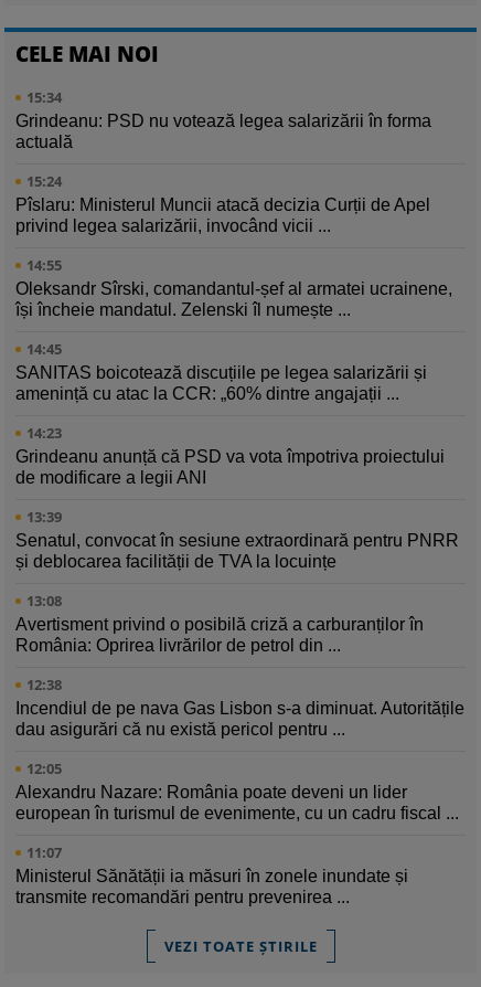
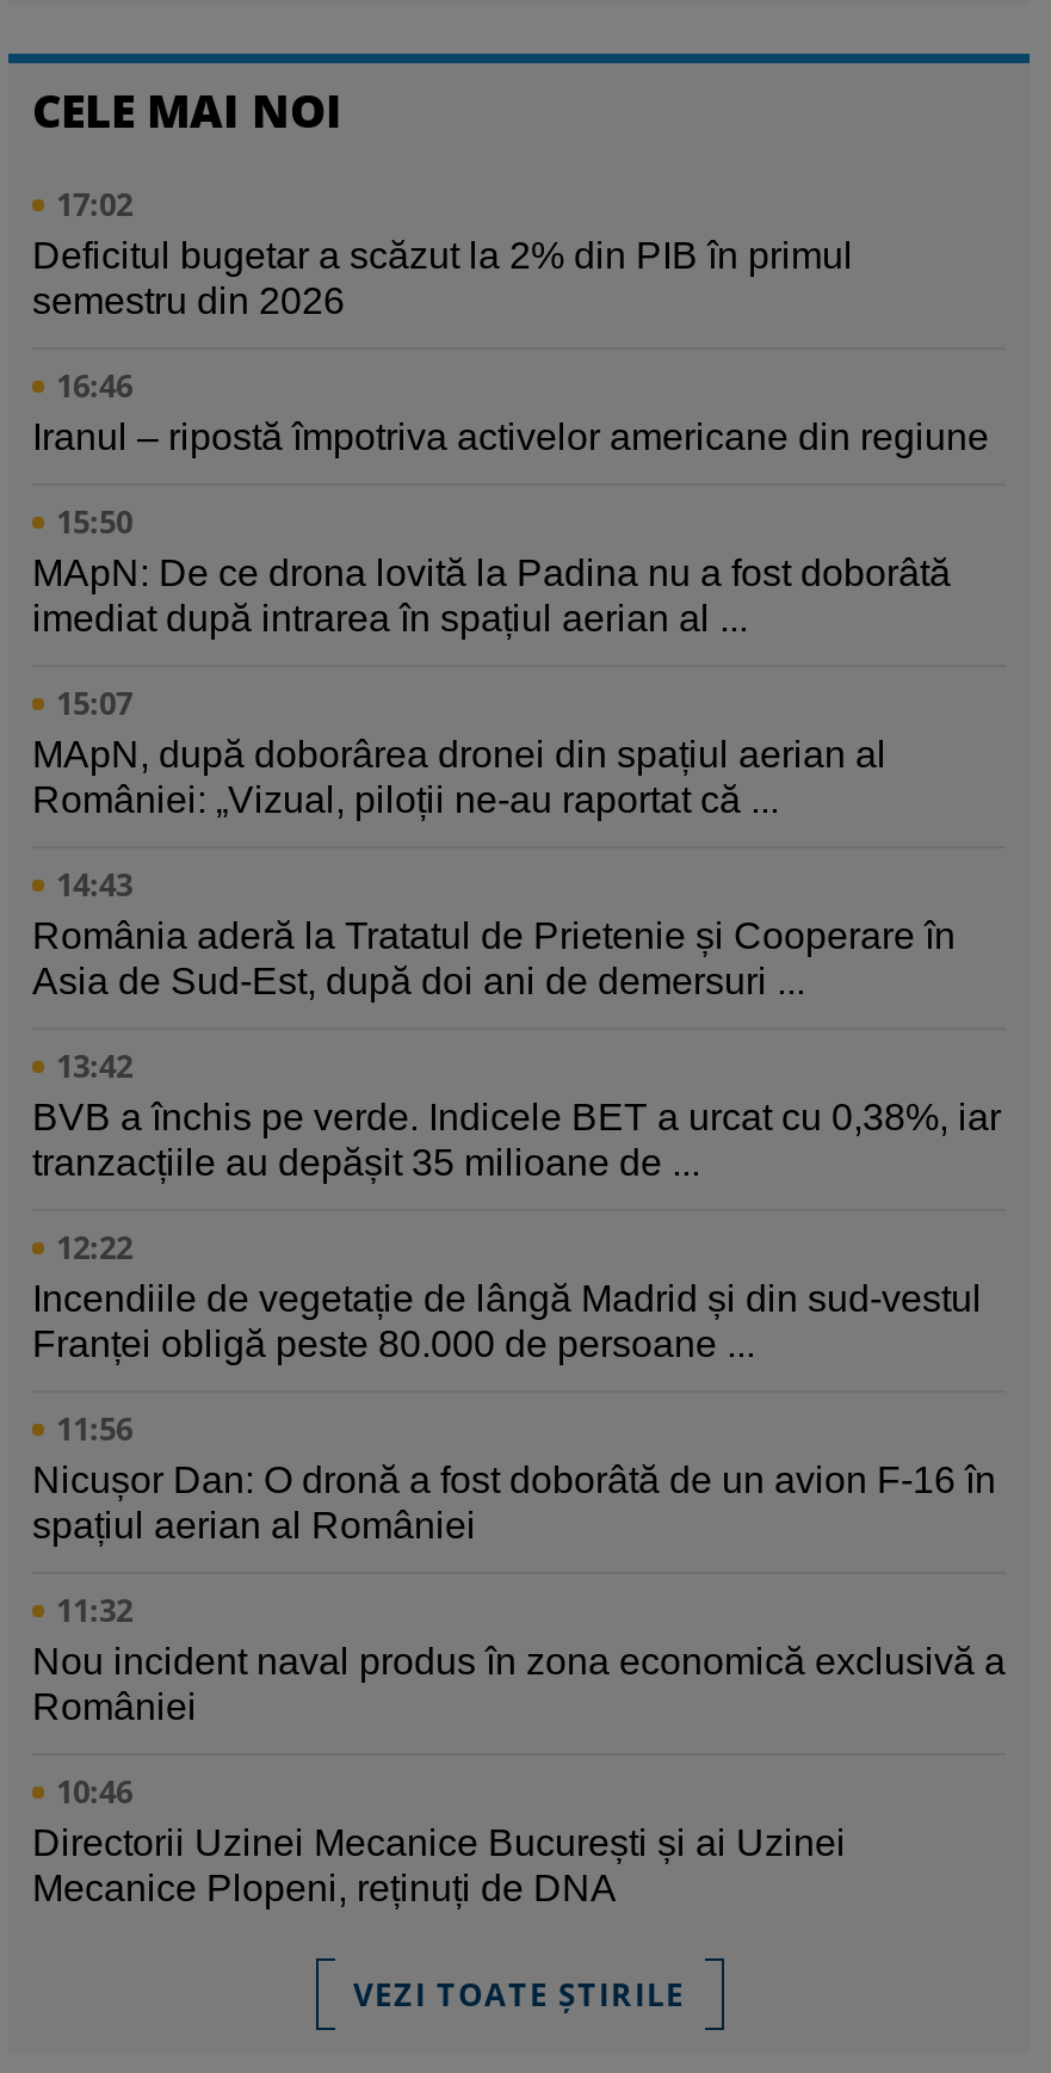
- 15:34
- Grindeanu: PSD nu votează legea salarizării în forma
- actuală
+ 17:02
+ Deficitul bugetar a scăzut la 2% din PIB în primul
+ semestru din 2026

- 15:24
- Pîslaru: Ministerul Muncii atacă decizia Curții de Apel
- privind legea salarizării, invocând vicii ...
+ 16:46
+ Iranul – ripostă împotriva activelor americane din regiune

- 14:55
- Oleksandr Sîrski, comandantul-șef al armatei ucrainene,
- își încheie mandatul. Zelenski îl numește ...
+ 15:50
+ MApN: De ce drona lovită la Padina nu a fost doborâtă
+ imediat după intrarea în spațiul aerian al ...

- 14:45
- SANITAS boicotează discuțiile pe legea salarizării și
- amenință cu atac la CCR: „60% dintre angajații ...
+ 15:07
+ MApN, după doborârea dronei din spațiul aerian al
+ României: „Vizual, piloții ne-au raportat că ...

- 14:23
- Grindeanu anunță că PSD va vota împotriva proiectului
- de modificare a legii ANI
+ 14:43
+ România aderă la Tratatul de Prietenie și Cooperare în
+ Asia de Sud-Est, după doi ani de demersuri ...

- 13:39
- Senatul, convocat în sesiune extraordinară pentru PNRR
- și deblocarea facilității de TVA la locuințe
+ 13:42
+ BVB a închis pe verde. Indicele BET a urcat cu 0,38%, iar
+ tranzacțiile au depășit 35 milioane de ...

- 13:08
- Avertisment privind o posibilă criză a carburanților în
- România: Oprirea livrărilor de petrol din ...
+ 12:22
+ Incendiile de vegetație de lângă Madrid și din sud-vestul
+ Franței obligă peste 80.000 de persoane ...

- 12:38
- Incendiul de pe nava Gas Lisbon s-a diminuat. Autoritățile
- dau asigurări că nu există pericol pentru ...
+ 11:56
+ Nicușor Dan: O dronă a fost doborâtă de un avion F-16 în
+ spațiul aerian al României

- 12:05
- Alexandru Nazare: România poate deveni un lider
- european în turismul de evenimente, cu un cadru fiscal ...
+ 11:32
+ Nou incident naval produs în zona economică exclusivă a
+ României

- 11:07
- Ministerul Sănătății ia măsuri în zonele inundate și
- transmite recomandări pentru prevenirea ...
+ 10:46
+ Directorii Uzinei Mecanice București și ai Uzinei
+ Mecanice Plopeni, reținuți de DNA
